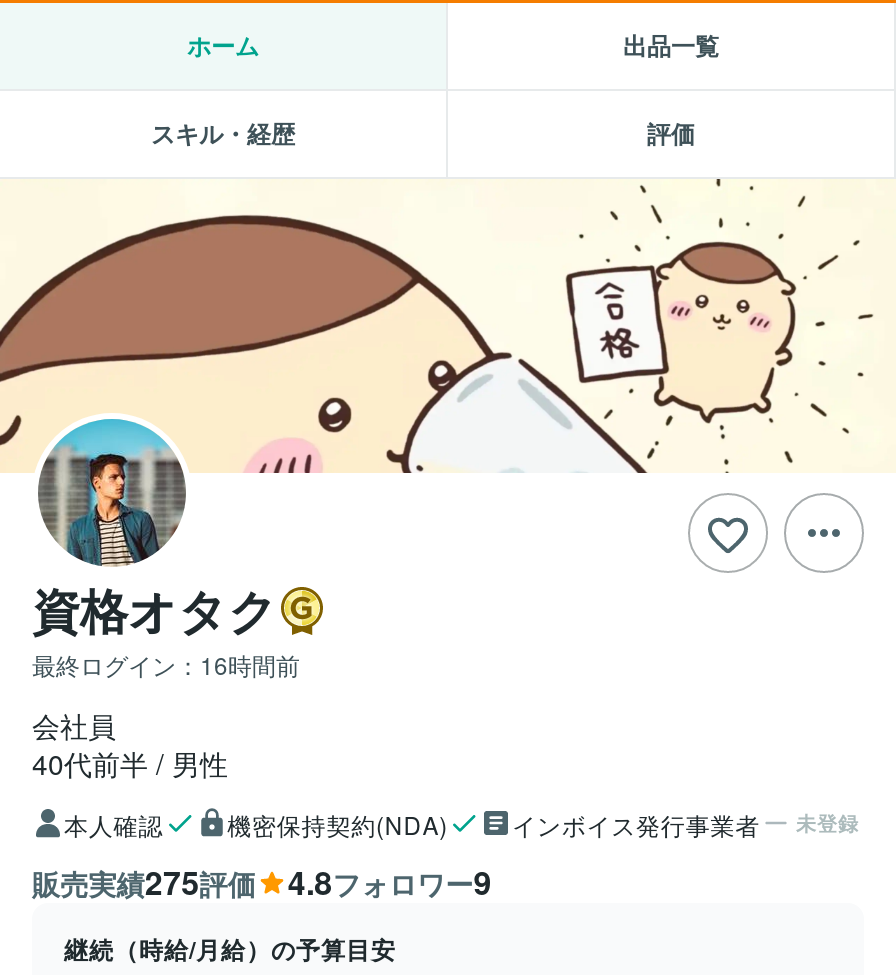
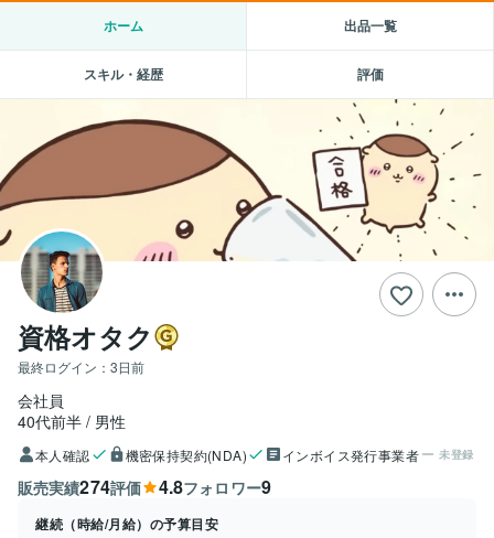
- 最終ログイン：16時間前
+ 最終ログイン：3日前

- 販売実績275評価
+ 販売実績274評価
